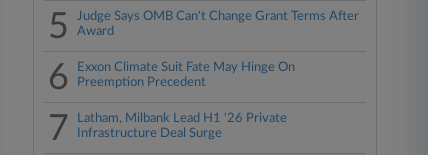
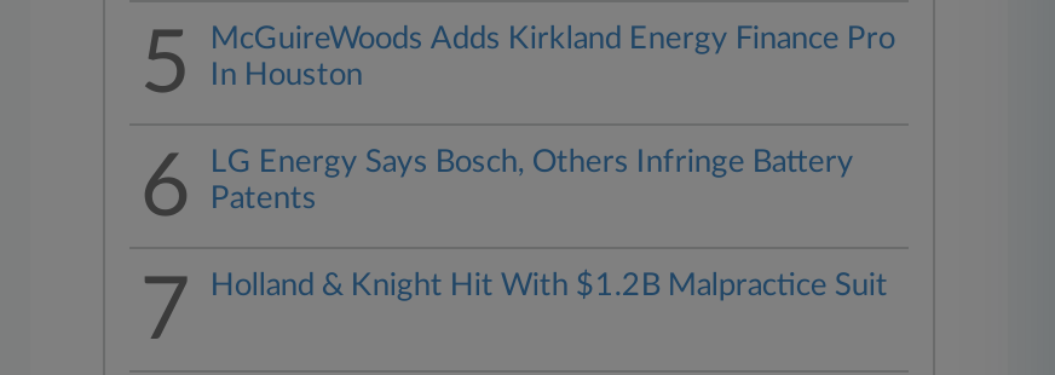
- Judge Says OMB Can't Change Grant Terms After
- Award
+ McGuireWoods Adds Kirkland Energy Finance Pro
+ In Houston

- Exxon Climate Suit Fate May Hinge On
- Preemption Precedent
+ LG Energy Says Bosch, Others Infringe Battery
+ Patents

- Latham, Milbank Lead H1 '26 Private
- Infrastructure Deal Surge
+ Holland & Knight Hit With $1.2B Malpractice Suit
